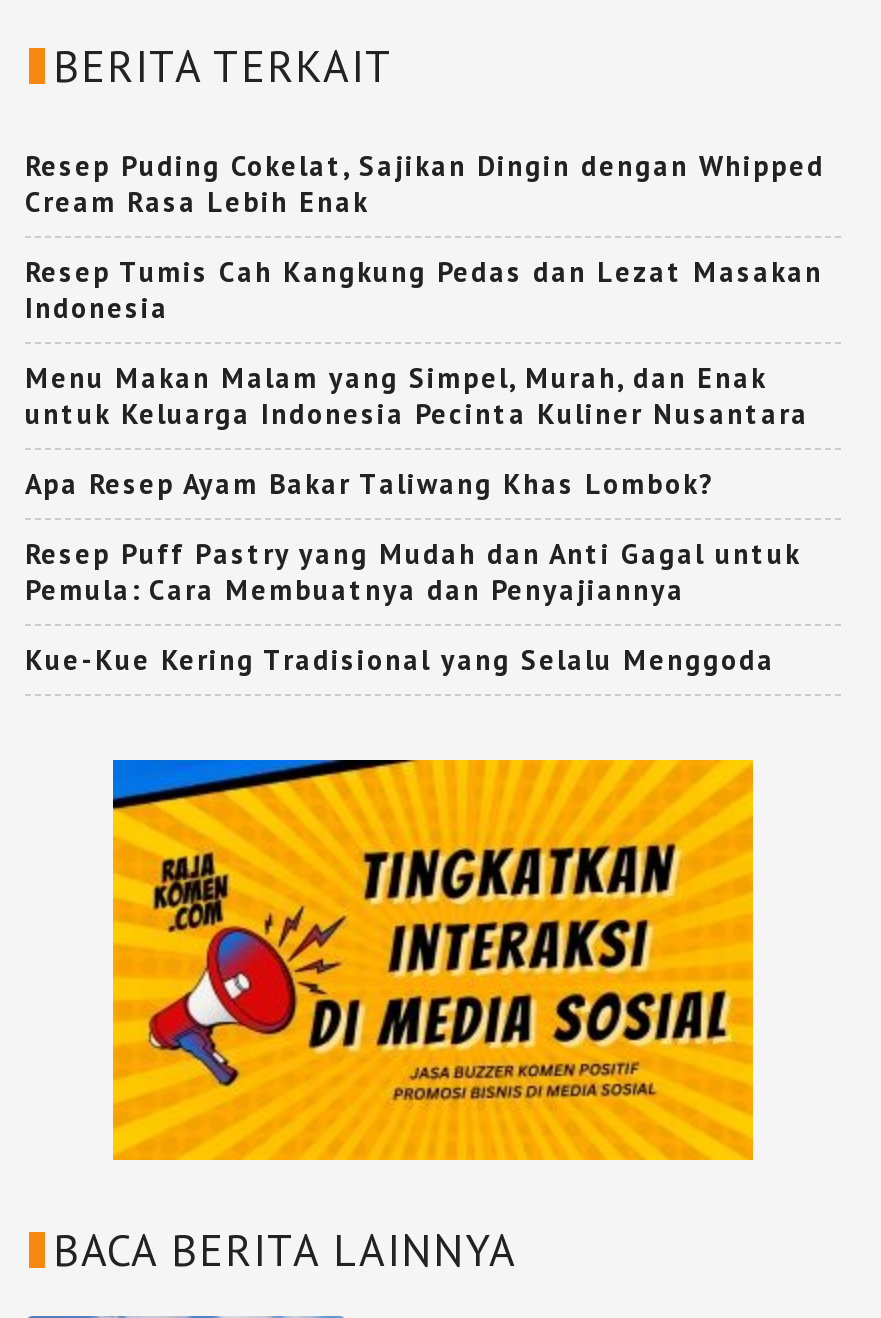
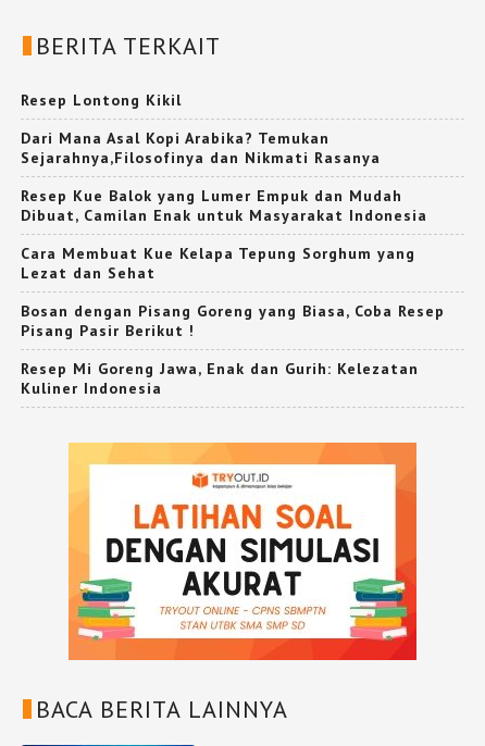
- Resep Puding Cokelat, Sajikan Dingin dengan Whipped
- Cream Rasa Lebih Enak
+ Resep Lontong Kikil

- Resep Tumis Cah Kangkung Pedas dan Lezat Masakan
- Indonesia
+ Dari Mana Asal Kopi Arabika? Temukan
+ Sejarahnya,Filosofinya dan Nikmati Rasanya

- Menu Makan Malam yang Simpel, Murah, dan Enak
- untuk Keluarga Indonesia Pecinta Kuliner Nusantara
+ Resep Kue Balok yang Lumer Empuk dan Mudah
+ Dibuat, Camilan Enak untuk Masyarakat Indonesia

- Apa Resep Ayam Bakar Taliwang Khas Lombok?
+ Cara Membuat Kue Kelapa Tepung Sorghum yang
+ Lezat dan Sehat

- Resep Puff Pastry yang Mudah dan Anti Gagal untuk
- Pemula: Cara Membuatnya dan Penyajiannya
+ Bosan dengan Pisang Goreng yang Biasa, Coba Resep
+ Pisang Pasir Berikut !

- Kue-Kue Kering Tradisional yang Selalu Menggoda
+ Resep Mi Goreng Jawa, Enak dan Gurih: Kelezatan
+ Kuliner Indonesia

- [image]
+ [image]
